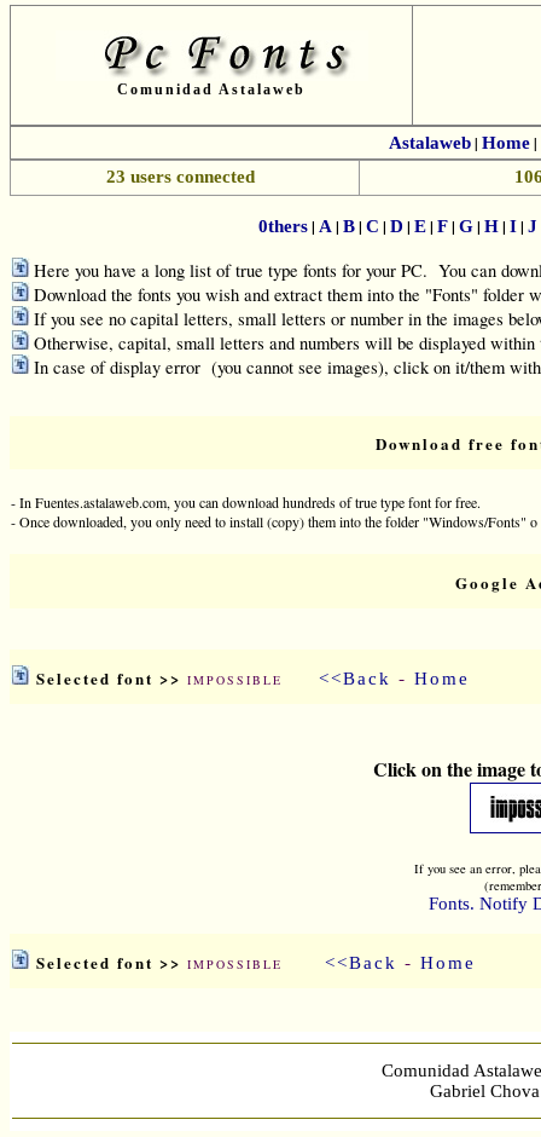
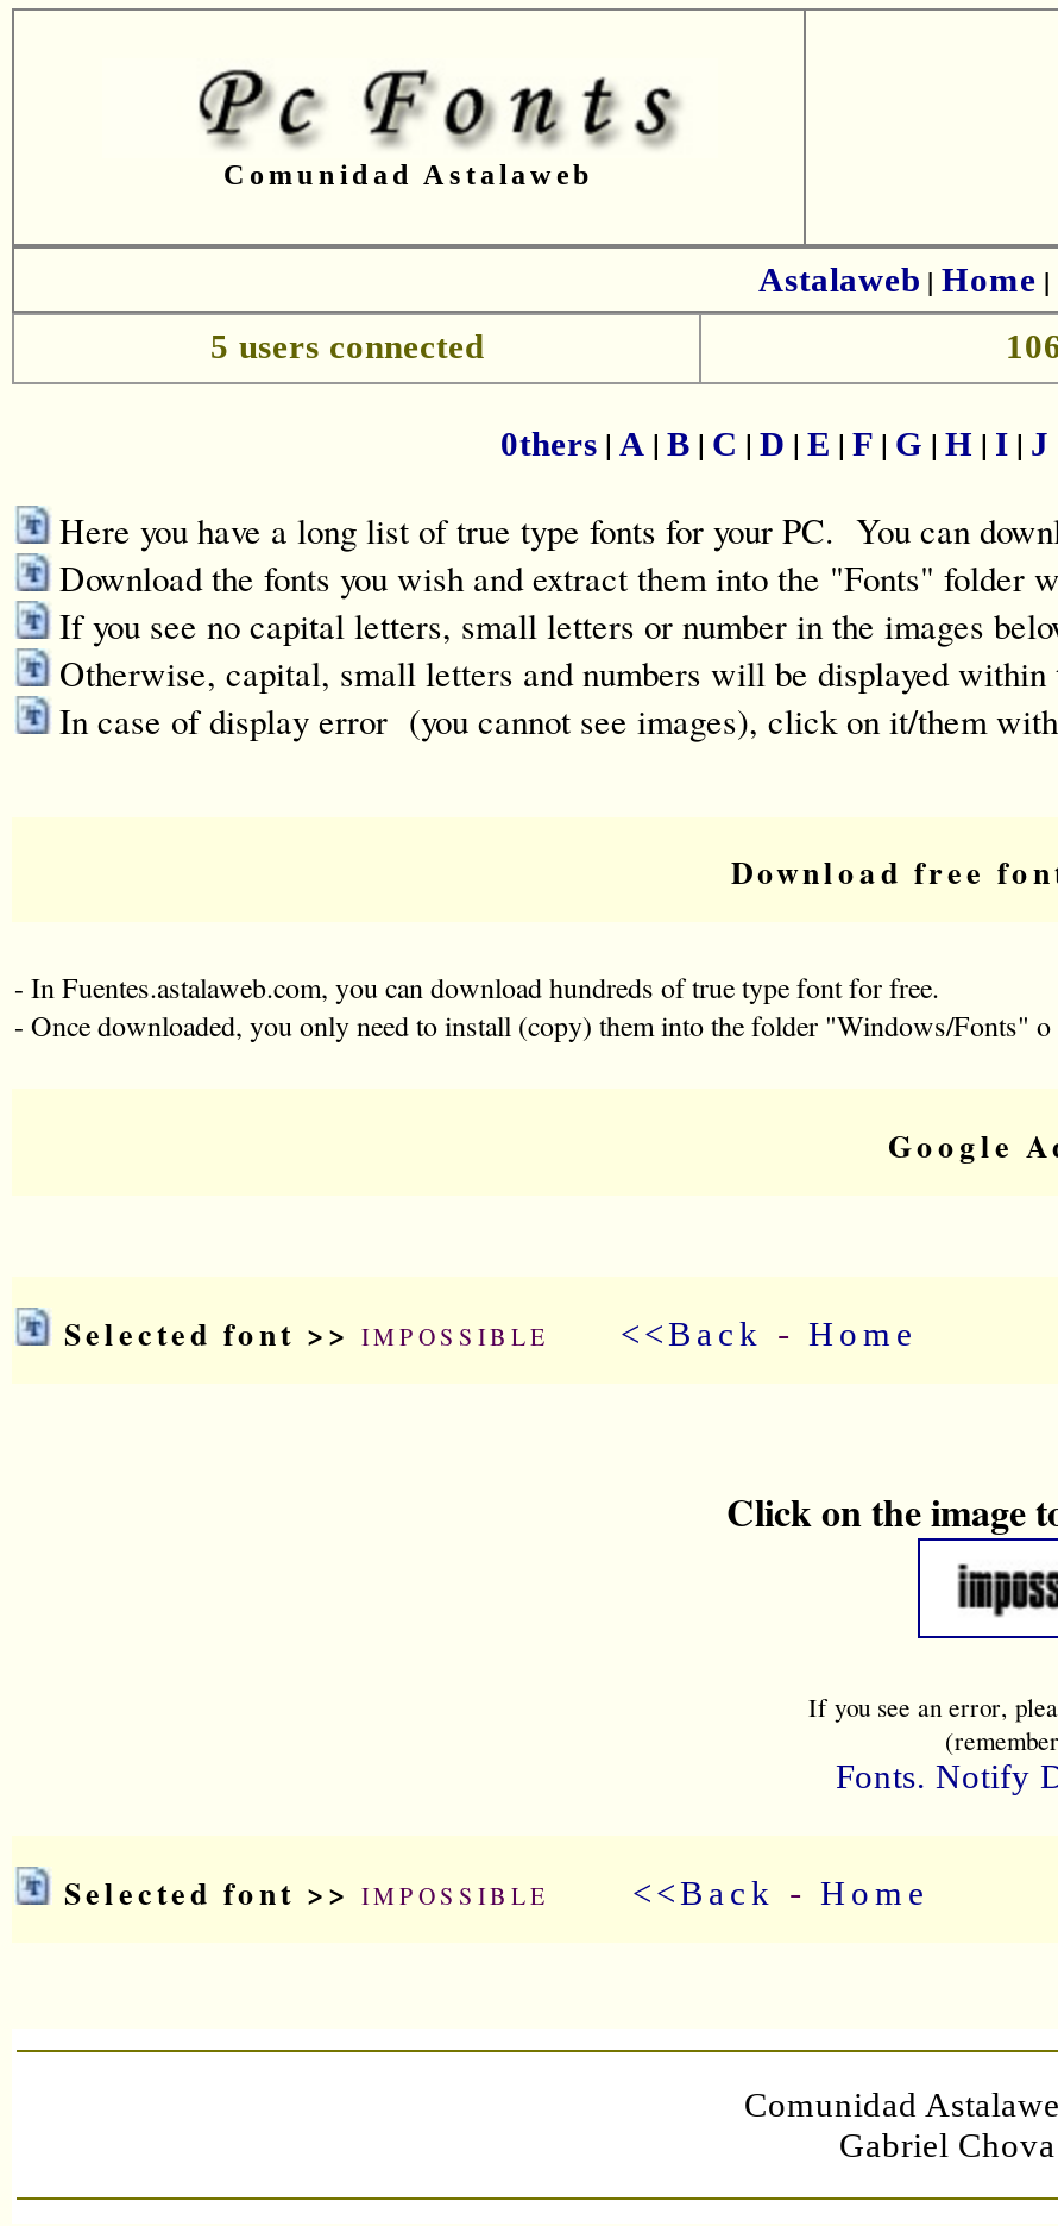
- 23 users connected
+ 5 users connected
